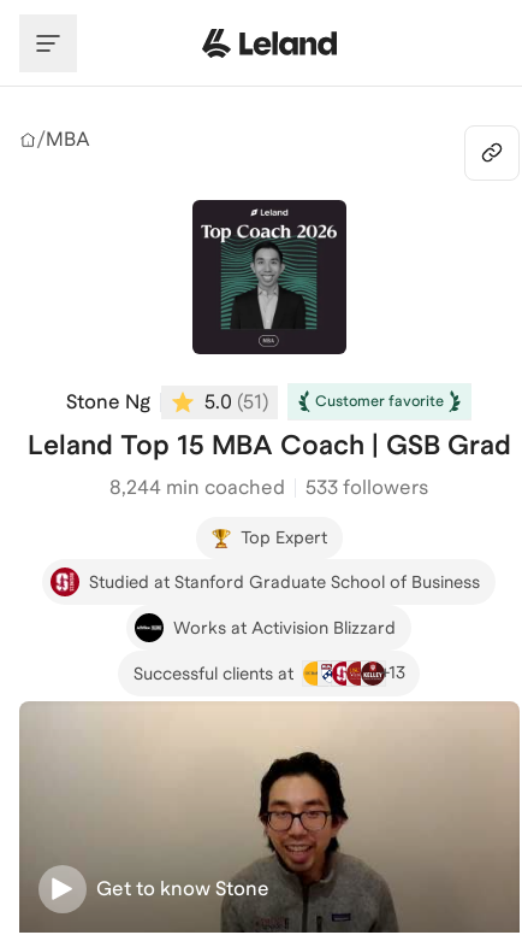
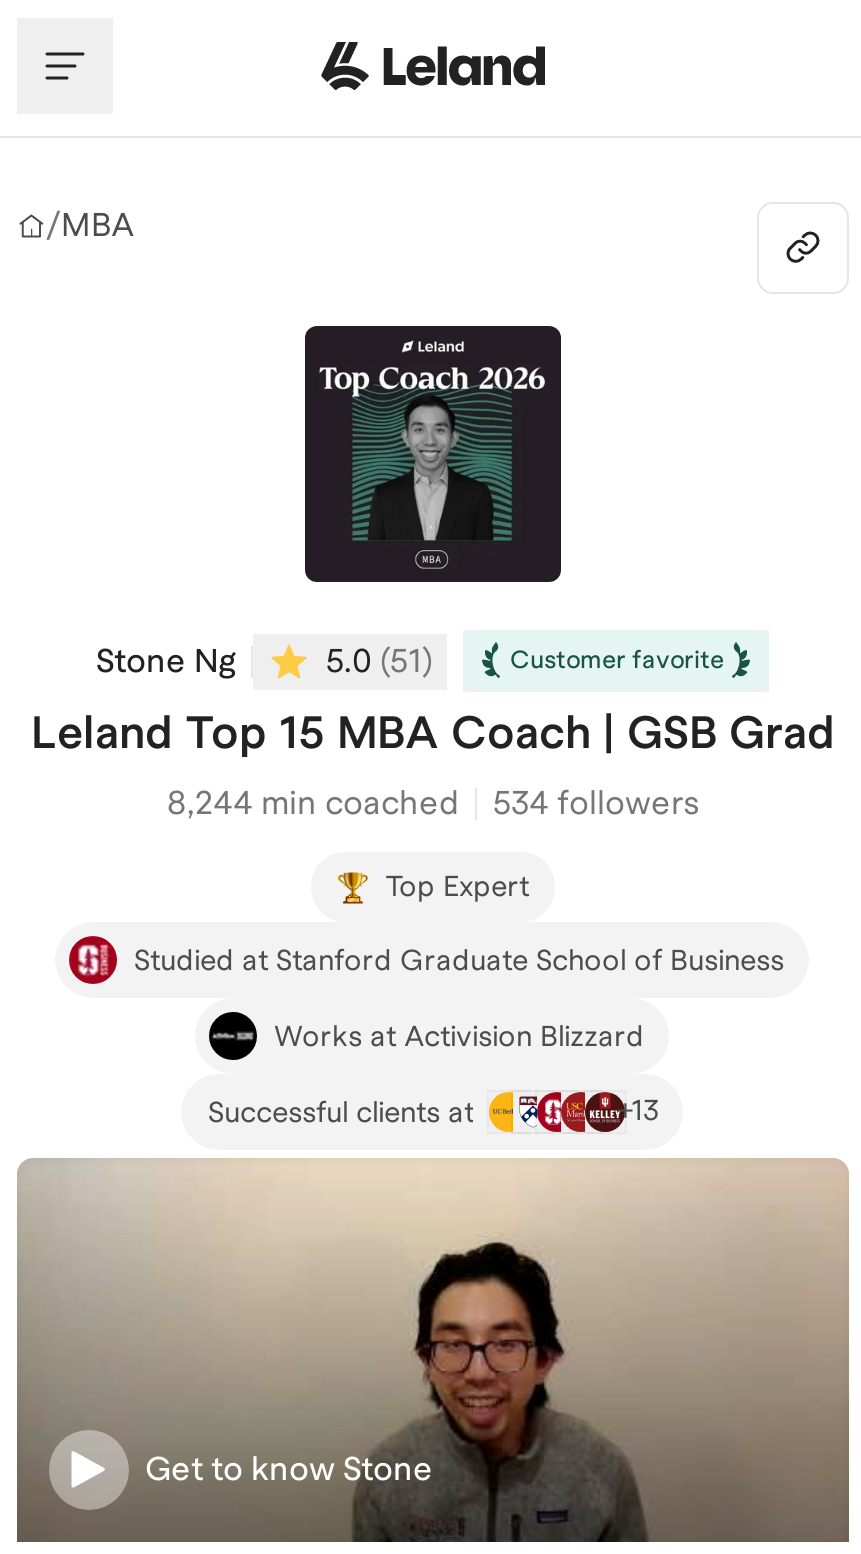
- 8,244 min coached 533 followers
+ 8,244 min coached 534 followers
